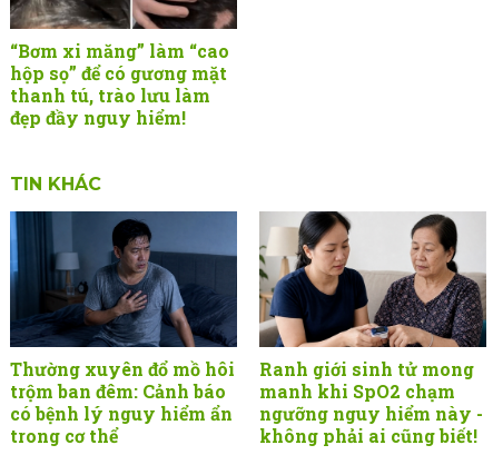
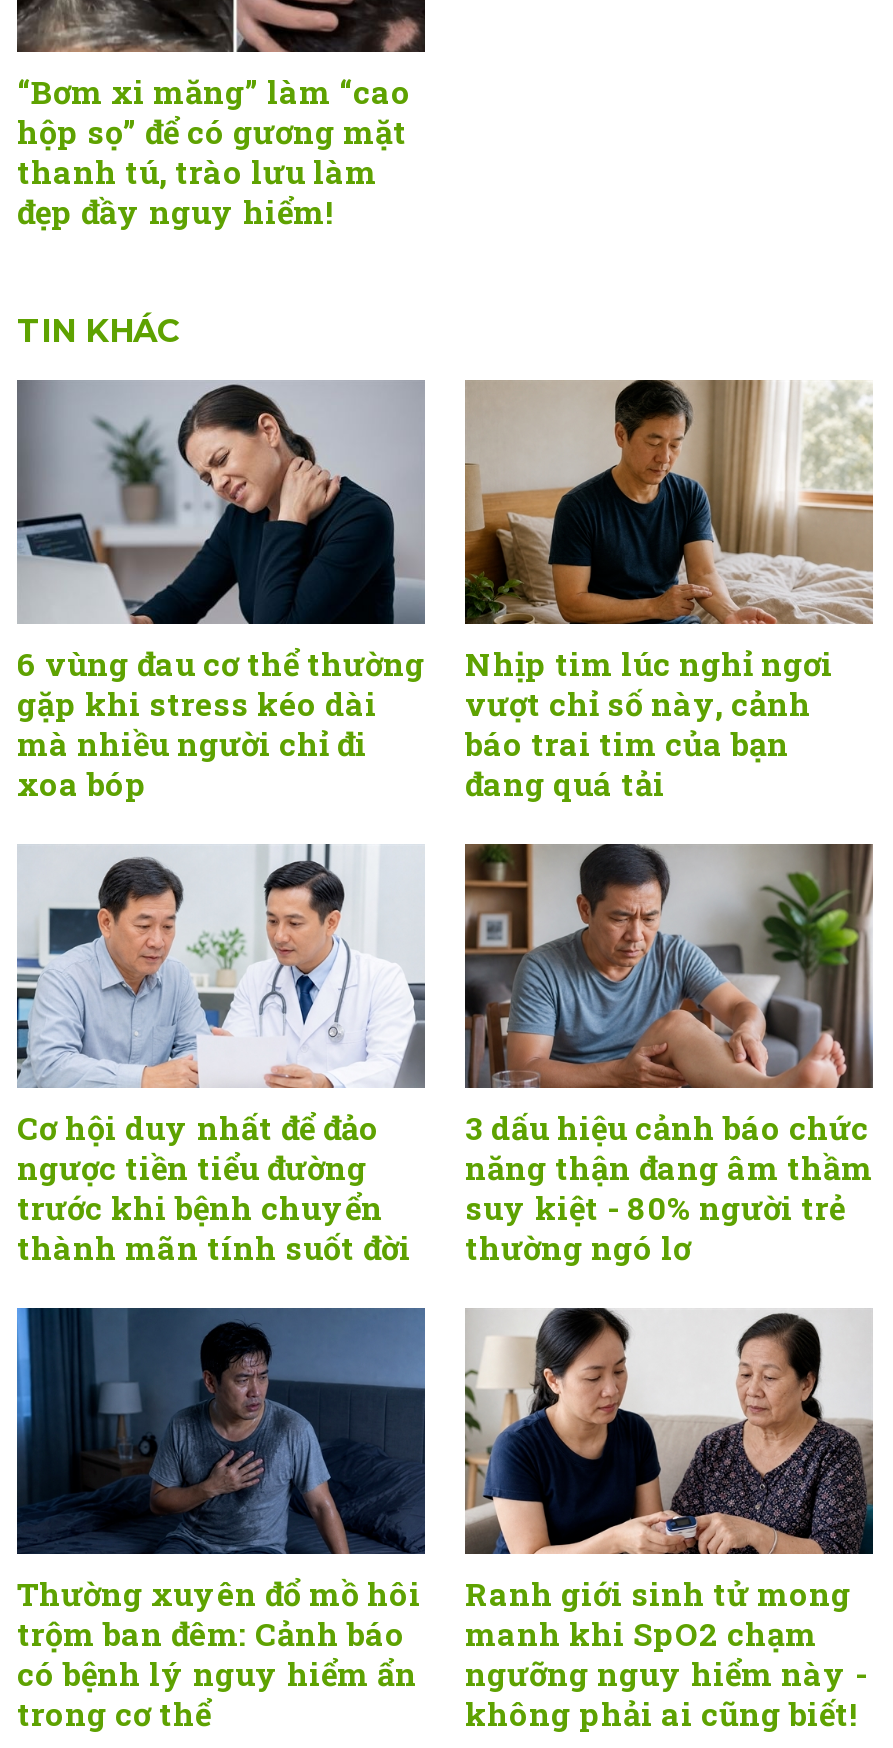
+ [image]
+ 6 vùng đau cơ thể thường
+ gặp khi stress kéo dài
+ mà nhiều người chỉ đi
+ xoa bóp

+ [image]
+ Cơ hội duy nhất để đảo
+ ngược tiền tiểu đường
+ trước khi bệnh chuyển
+ thành mãn tính suốt đời

+ [image]
+ Nhịp tim lúc nghỉ ngơi
+ vượt chỉ số này, cảnh
+ báo trai tim của bạn
+ đang quá tải

+ [image]
+ 3 dấu hiệu cảnh báo chức
+ năng thận đang âm thầm
+ suy kiệt - 80% người trẻ
+ thường ngó lơ
